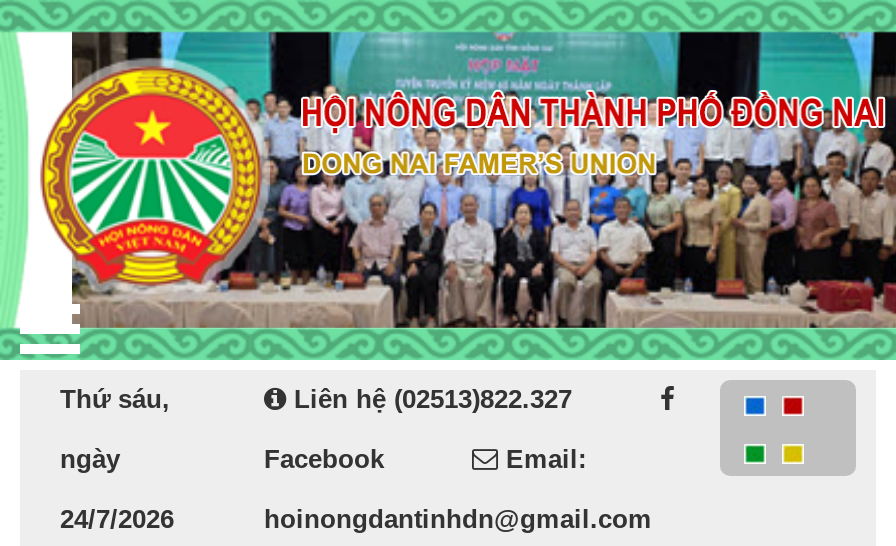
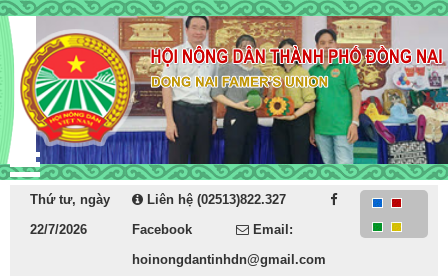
- [image]
- Thứ sáu,
- ngày
- 24/7/2026
+ [image]
+ Thứ tư, ngày
+ 22/7/2026
